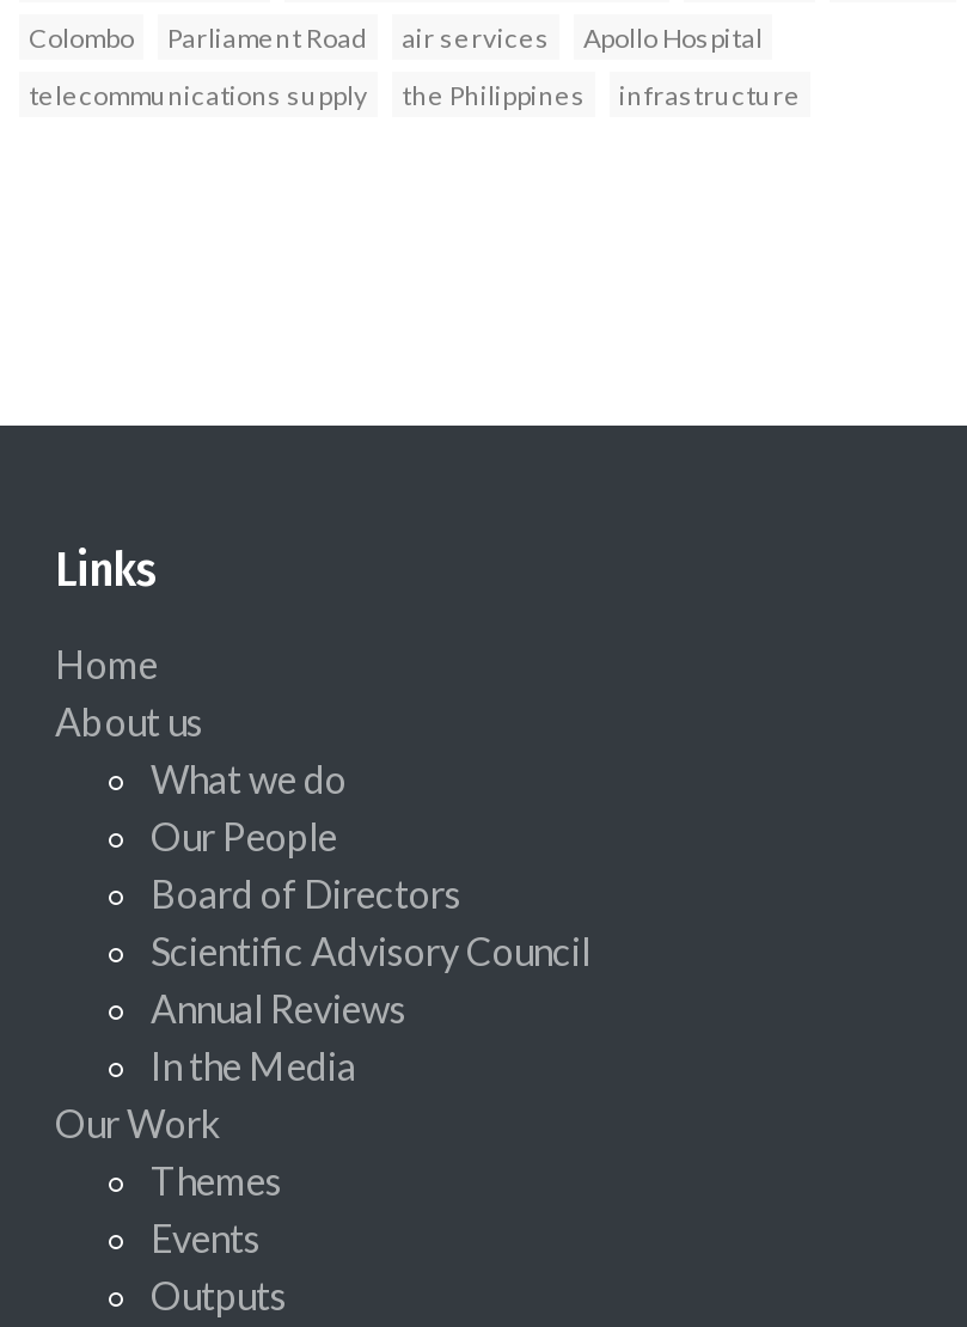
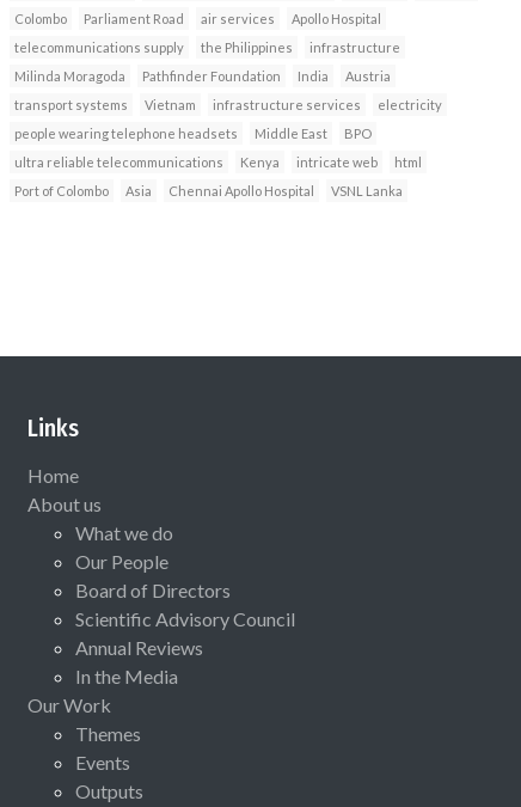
+ Milinda Moragoda
+ Pathfinder Foundation
+ India
+ Austria
+ transport systems
+ Vietnam
+ infrastructure services
+ electricity
+ people wearing telephone headsets
+ Middle East
+ BPO
+ ultra reliable telecommunications
+ Kenya
+ intricate web
+ html
+ Port of Colombo
+ Asia
+ Chennai Apollo Hospital
+ VSNL Lanka
